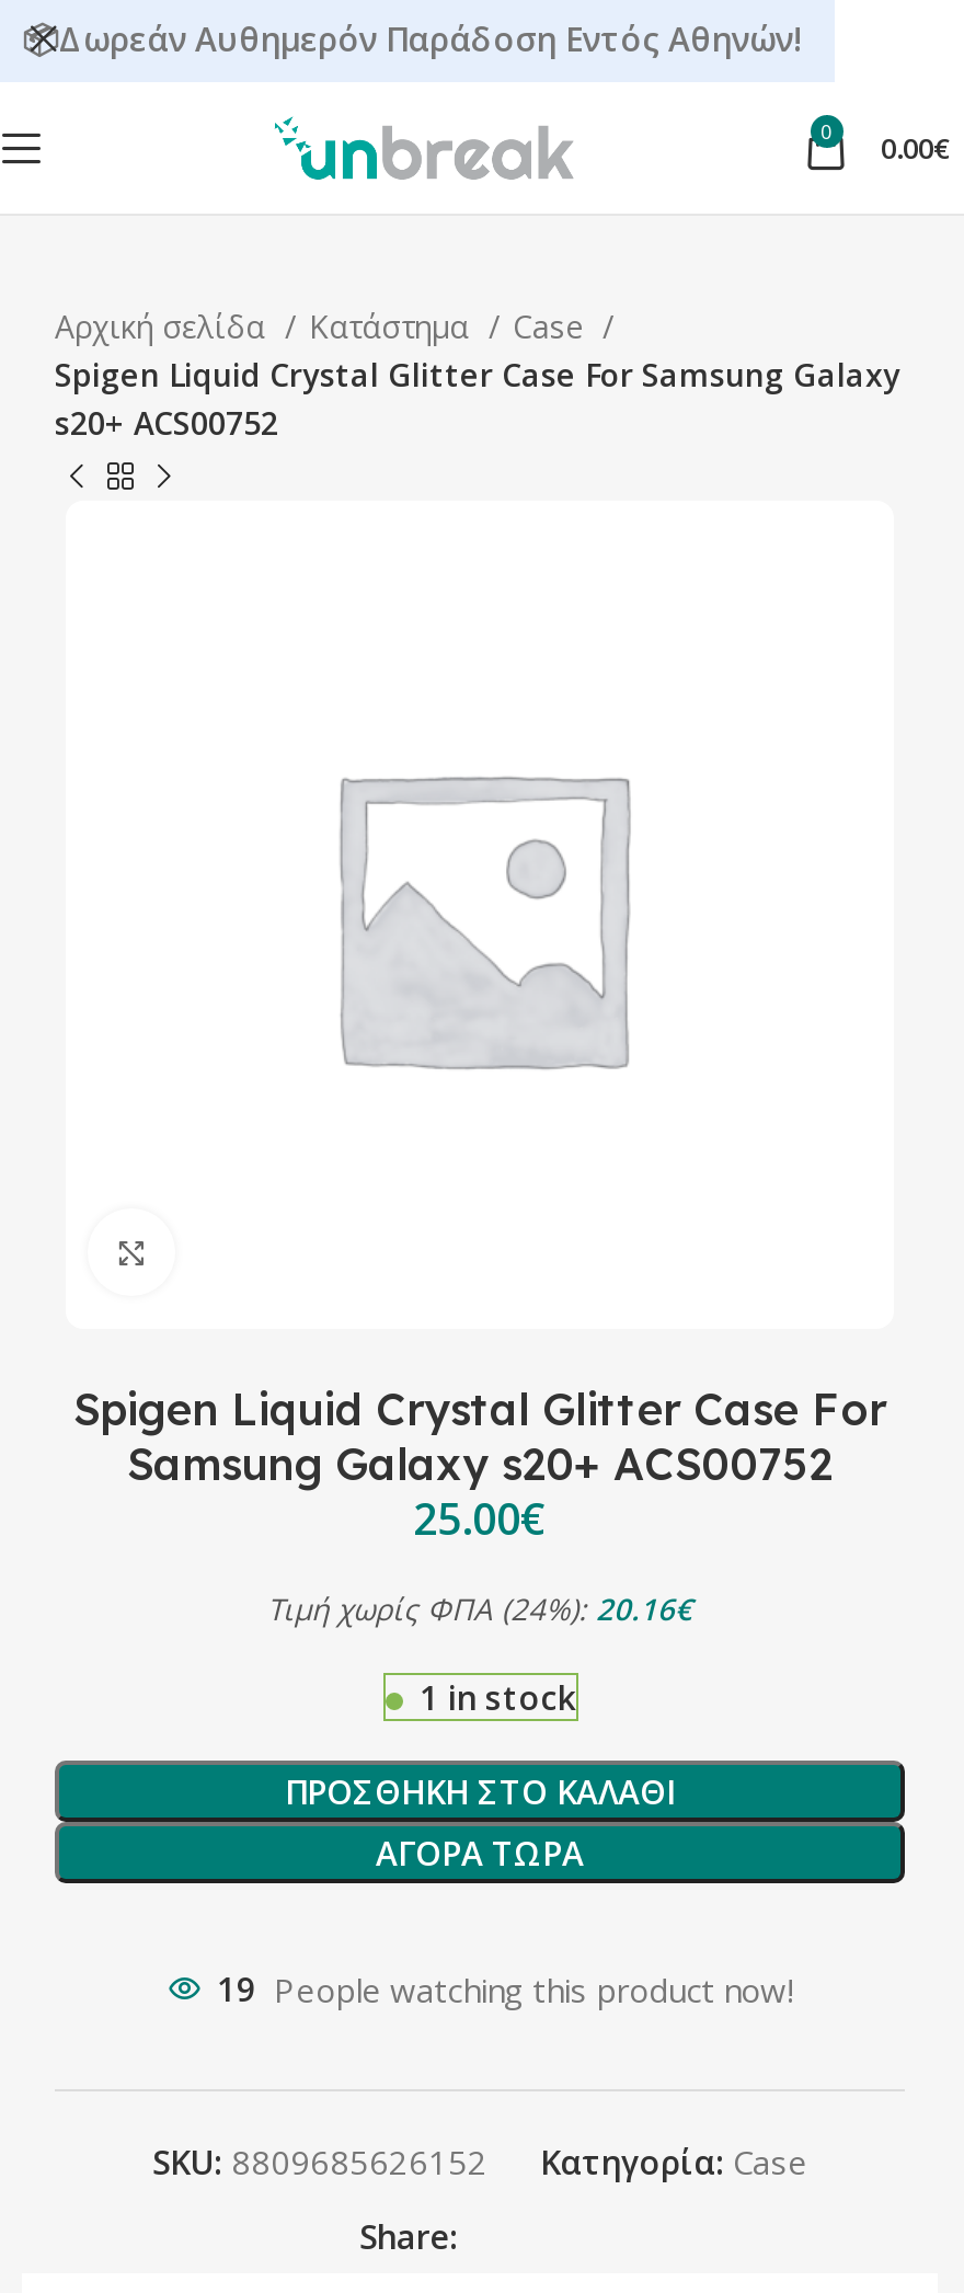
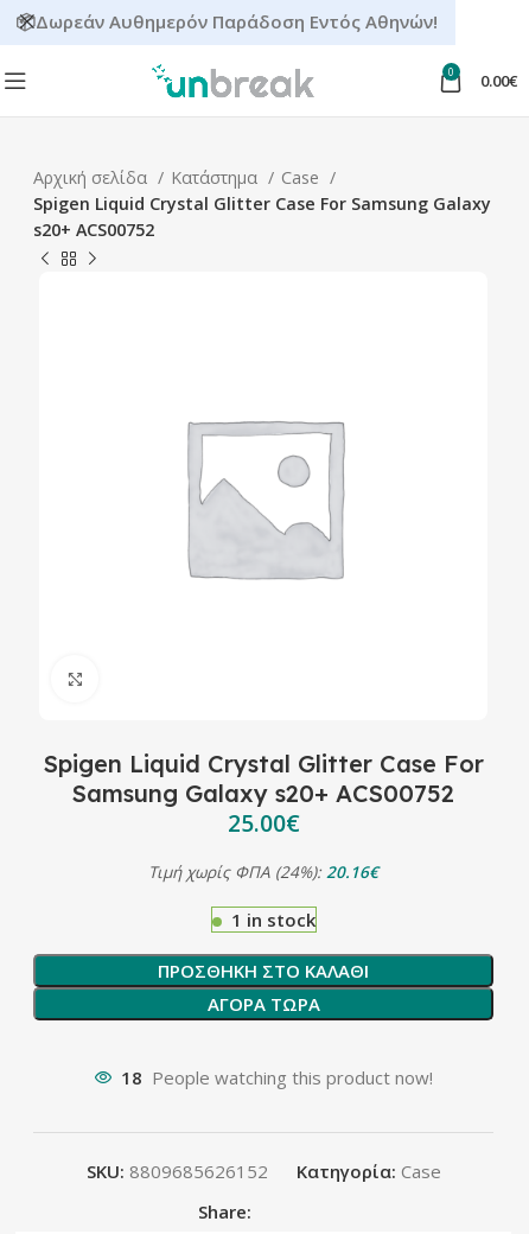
- 19 People watching this product now!
+ 18 People watching this product now!
